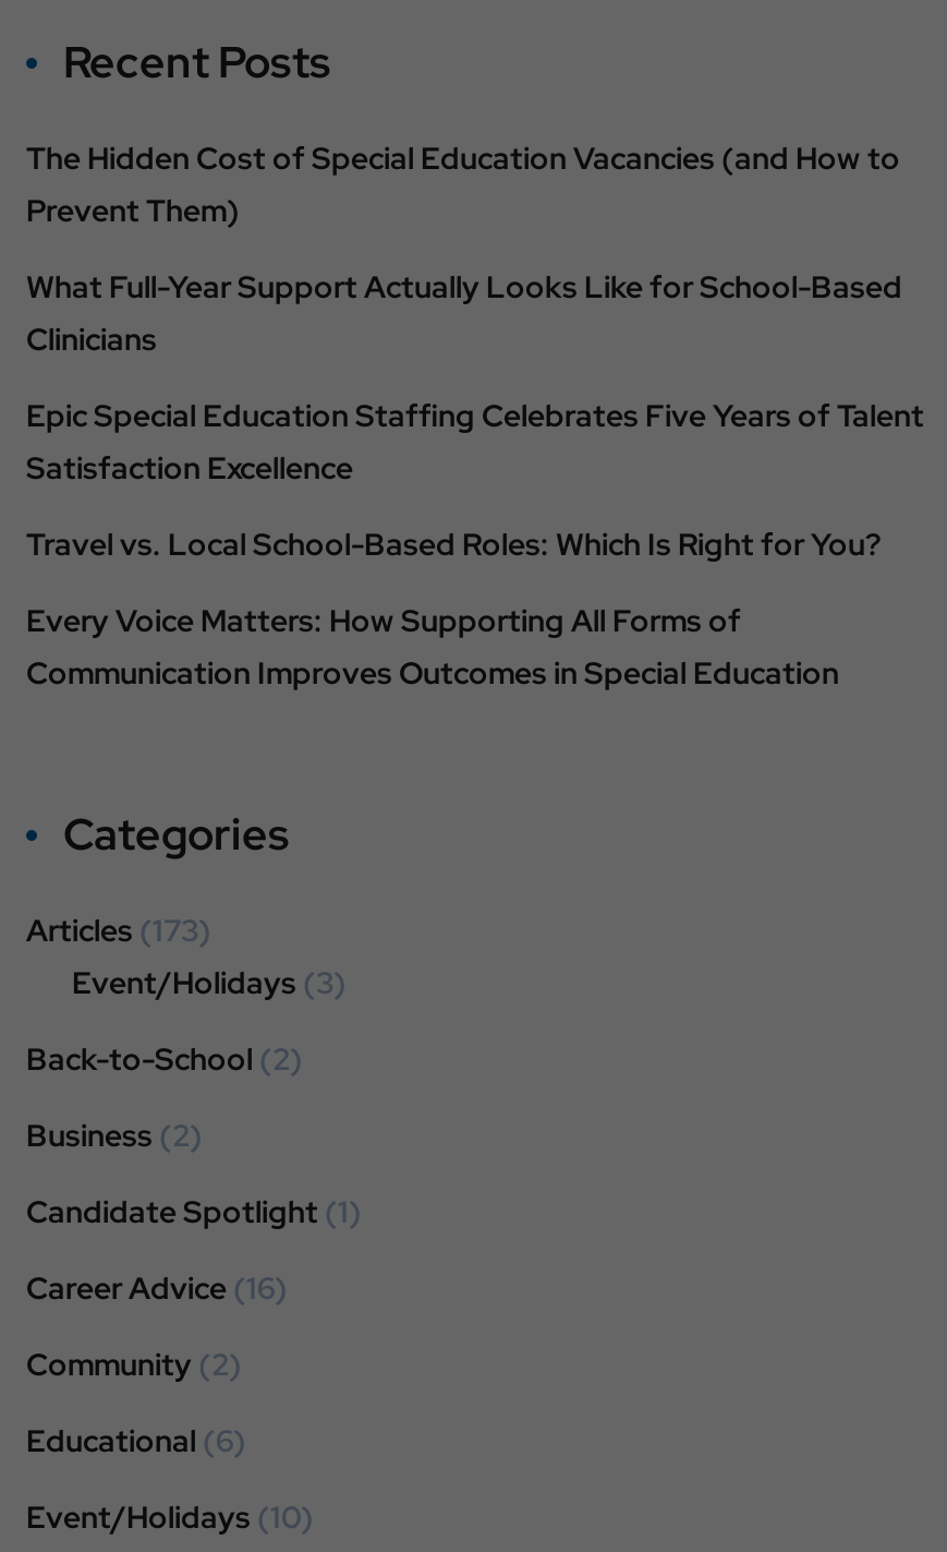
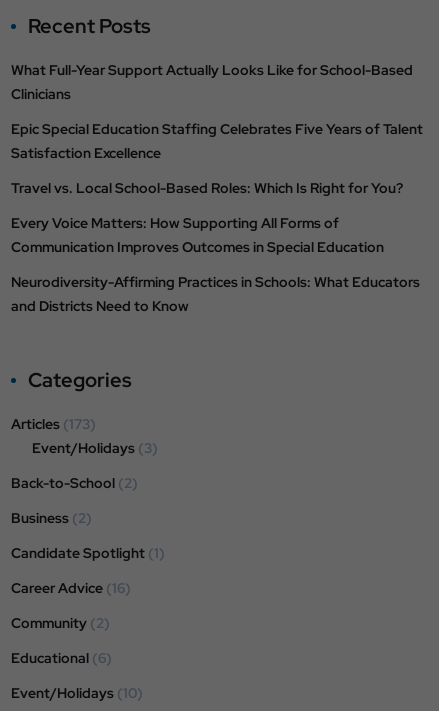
- The Hidden Cost of Special Education Vacancies (and How to
- Prevent Them)

moved up: What Full-Year Support Actually Looks Like for School-Based | Clinicians | Epic Special Education Staffing Celebrates Five Years of Talent | Satisfaction Excellence | Travel vs. Local School-Based Roles: Which Is Right for You? | Every Voice Matters: How Supporting All Forms of | Communication Improves Outcomes in Special Education

+ Neurodiversity-Affirming Practices in Schools: What Educators
+ and Districts Need to Know
